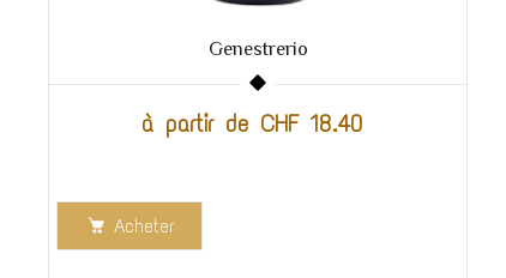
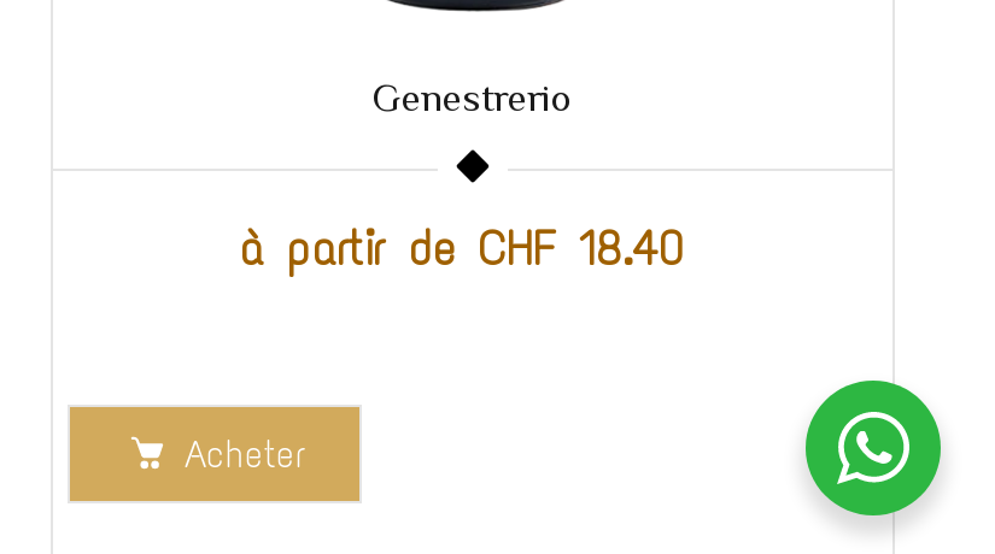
+ [image]
